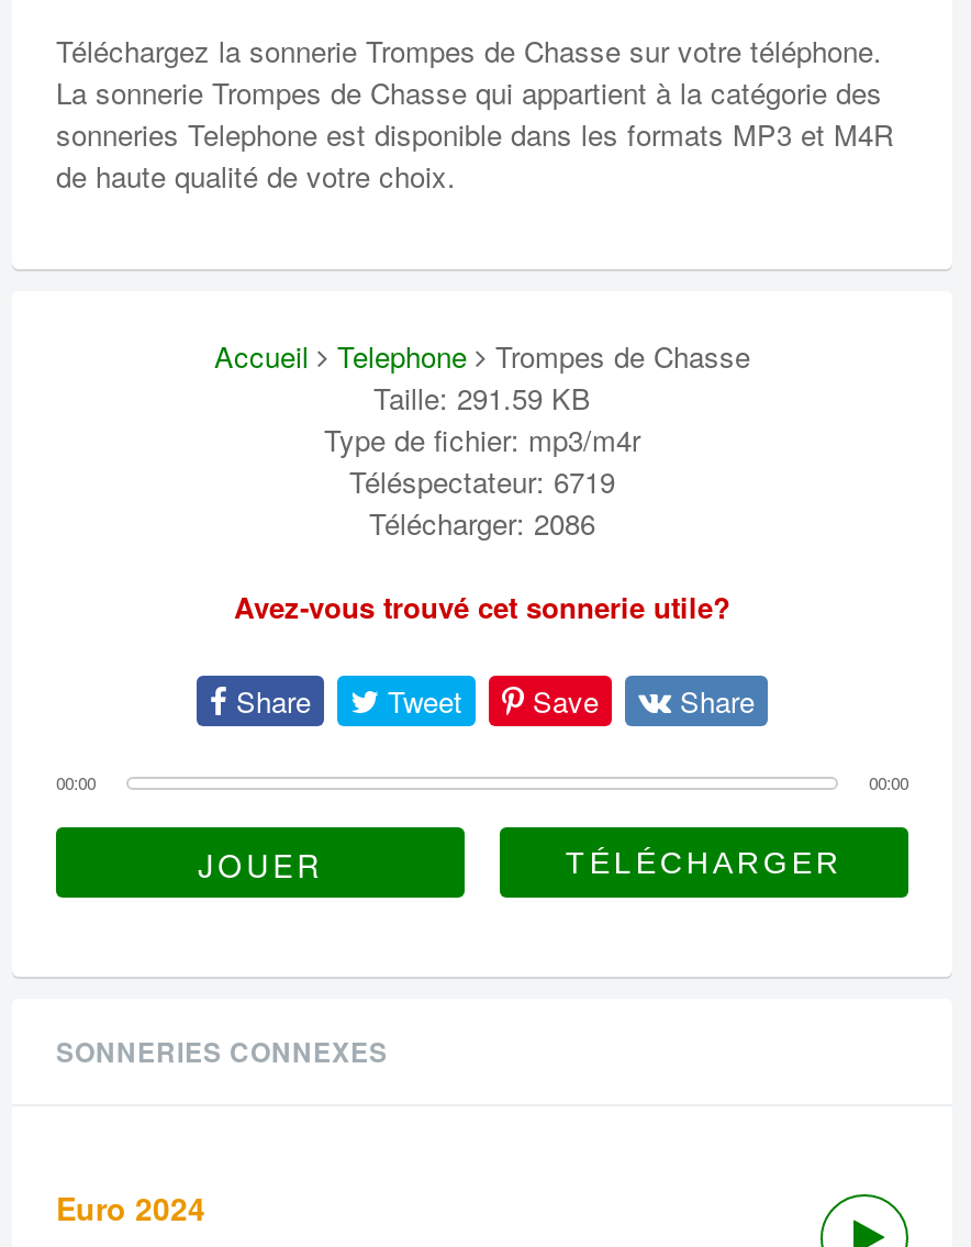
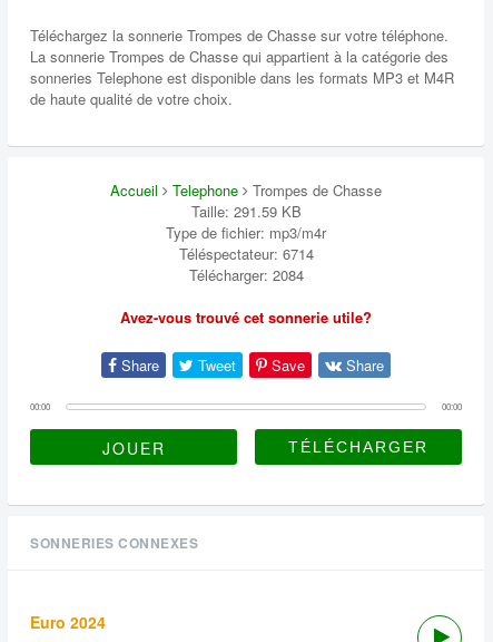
- Téléspectateur: 6719
+ Téléspectateur: 6714

- Télécharger: 2086
+ Télécharger: 2084
